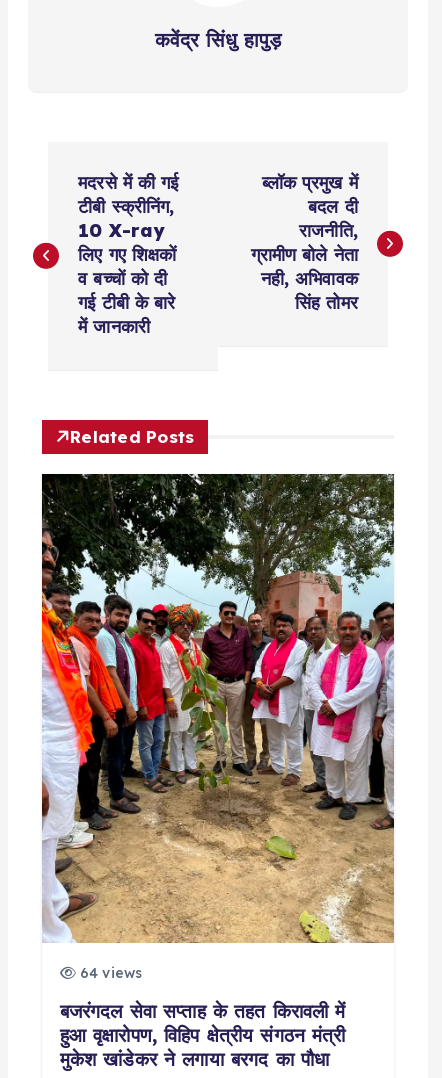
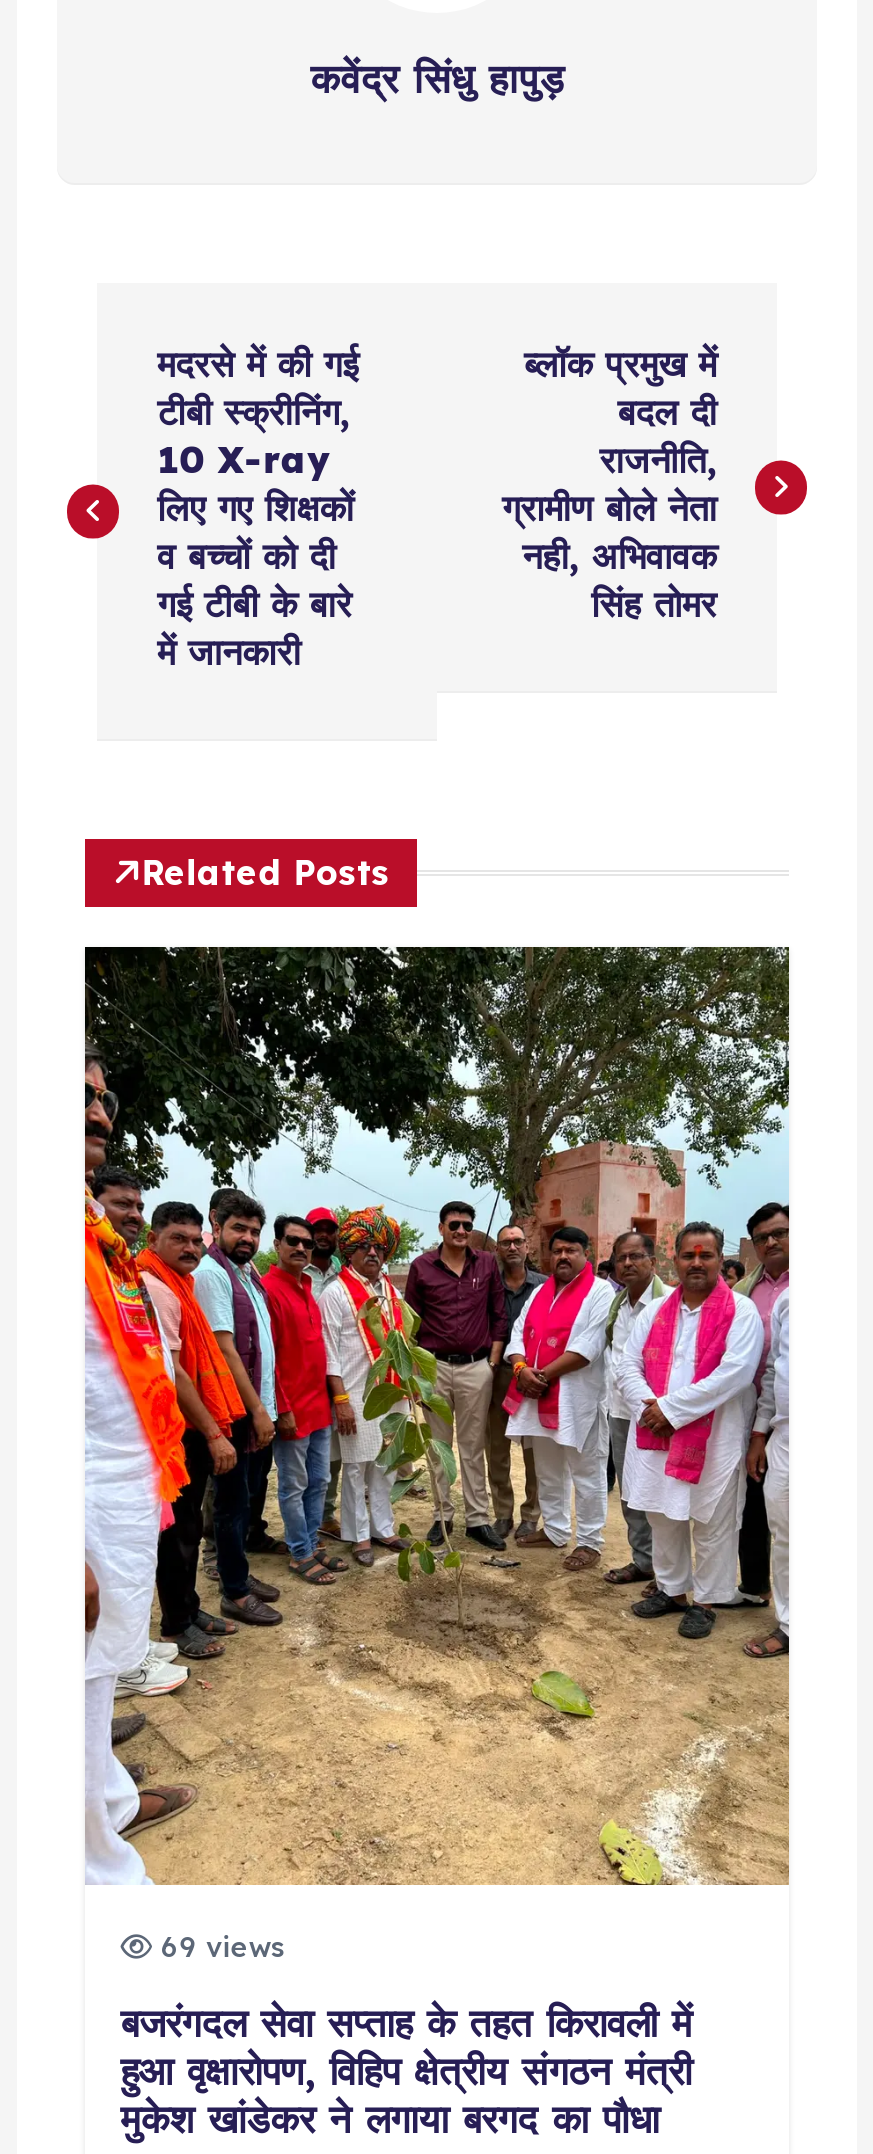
- 64 views
+ 69 views
